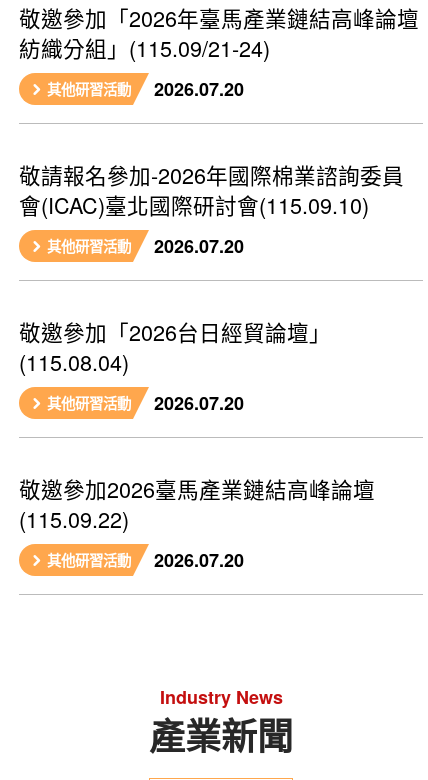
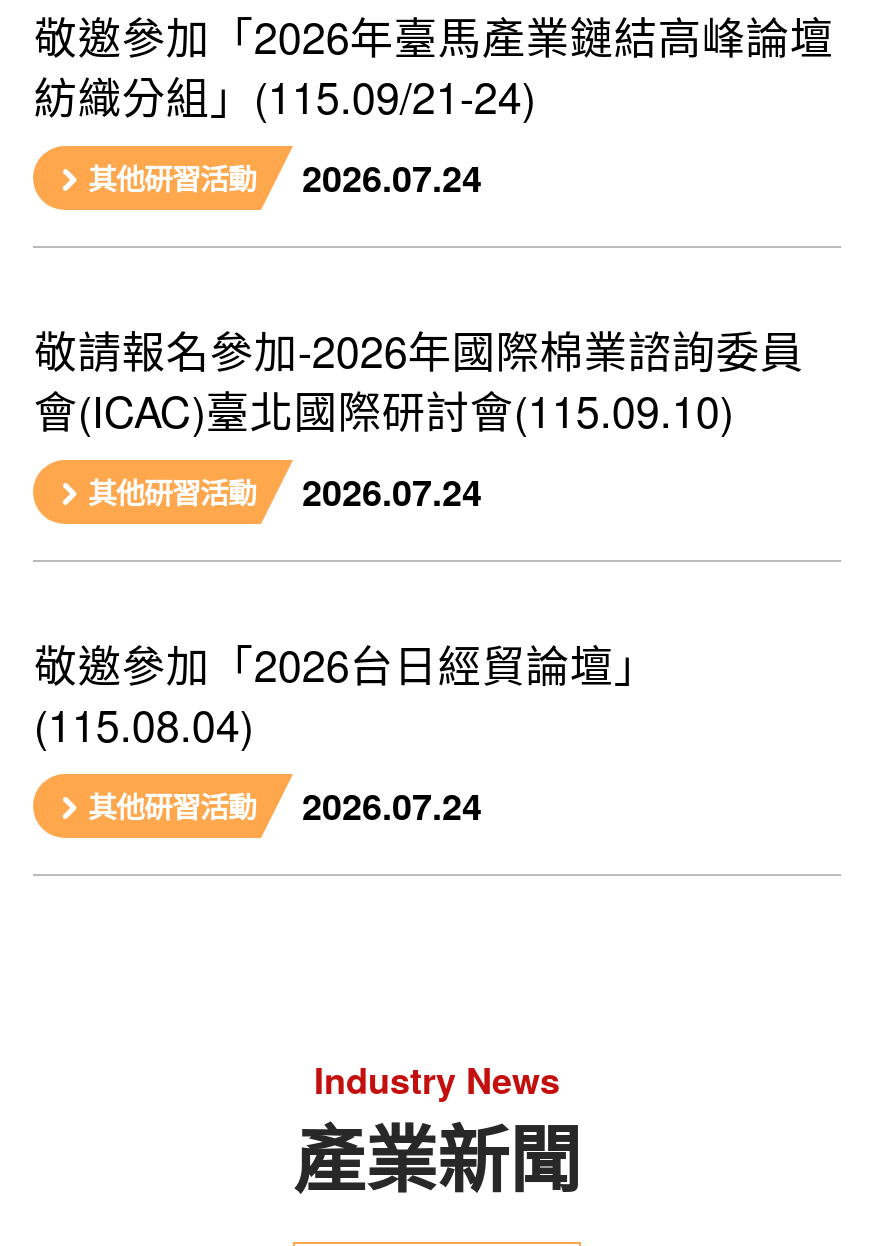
- 其他研習活動 2026.07.20
+ 其他研習活動 2026.07.24

- 其他研習活動 2026.07.20
+ 其他研習活動 2026.07.24

- 2026.07.20
- 敬邀參加2026臺馬產業鏈結高峰論壇
- (115.09.22)
- 其他研習活動
- 2026.07.20
+ 2026.07.24
